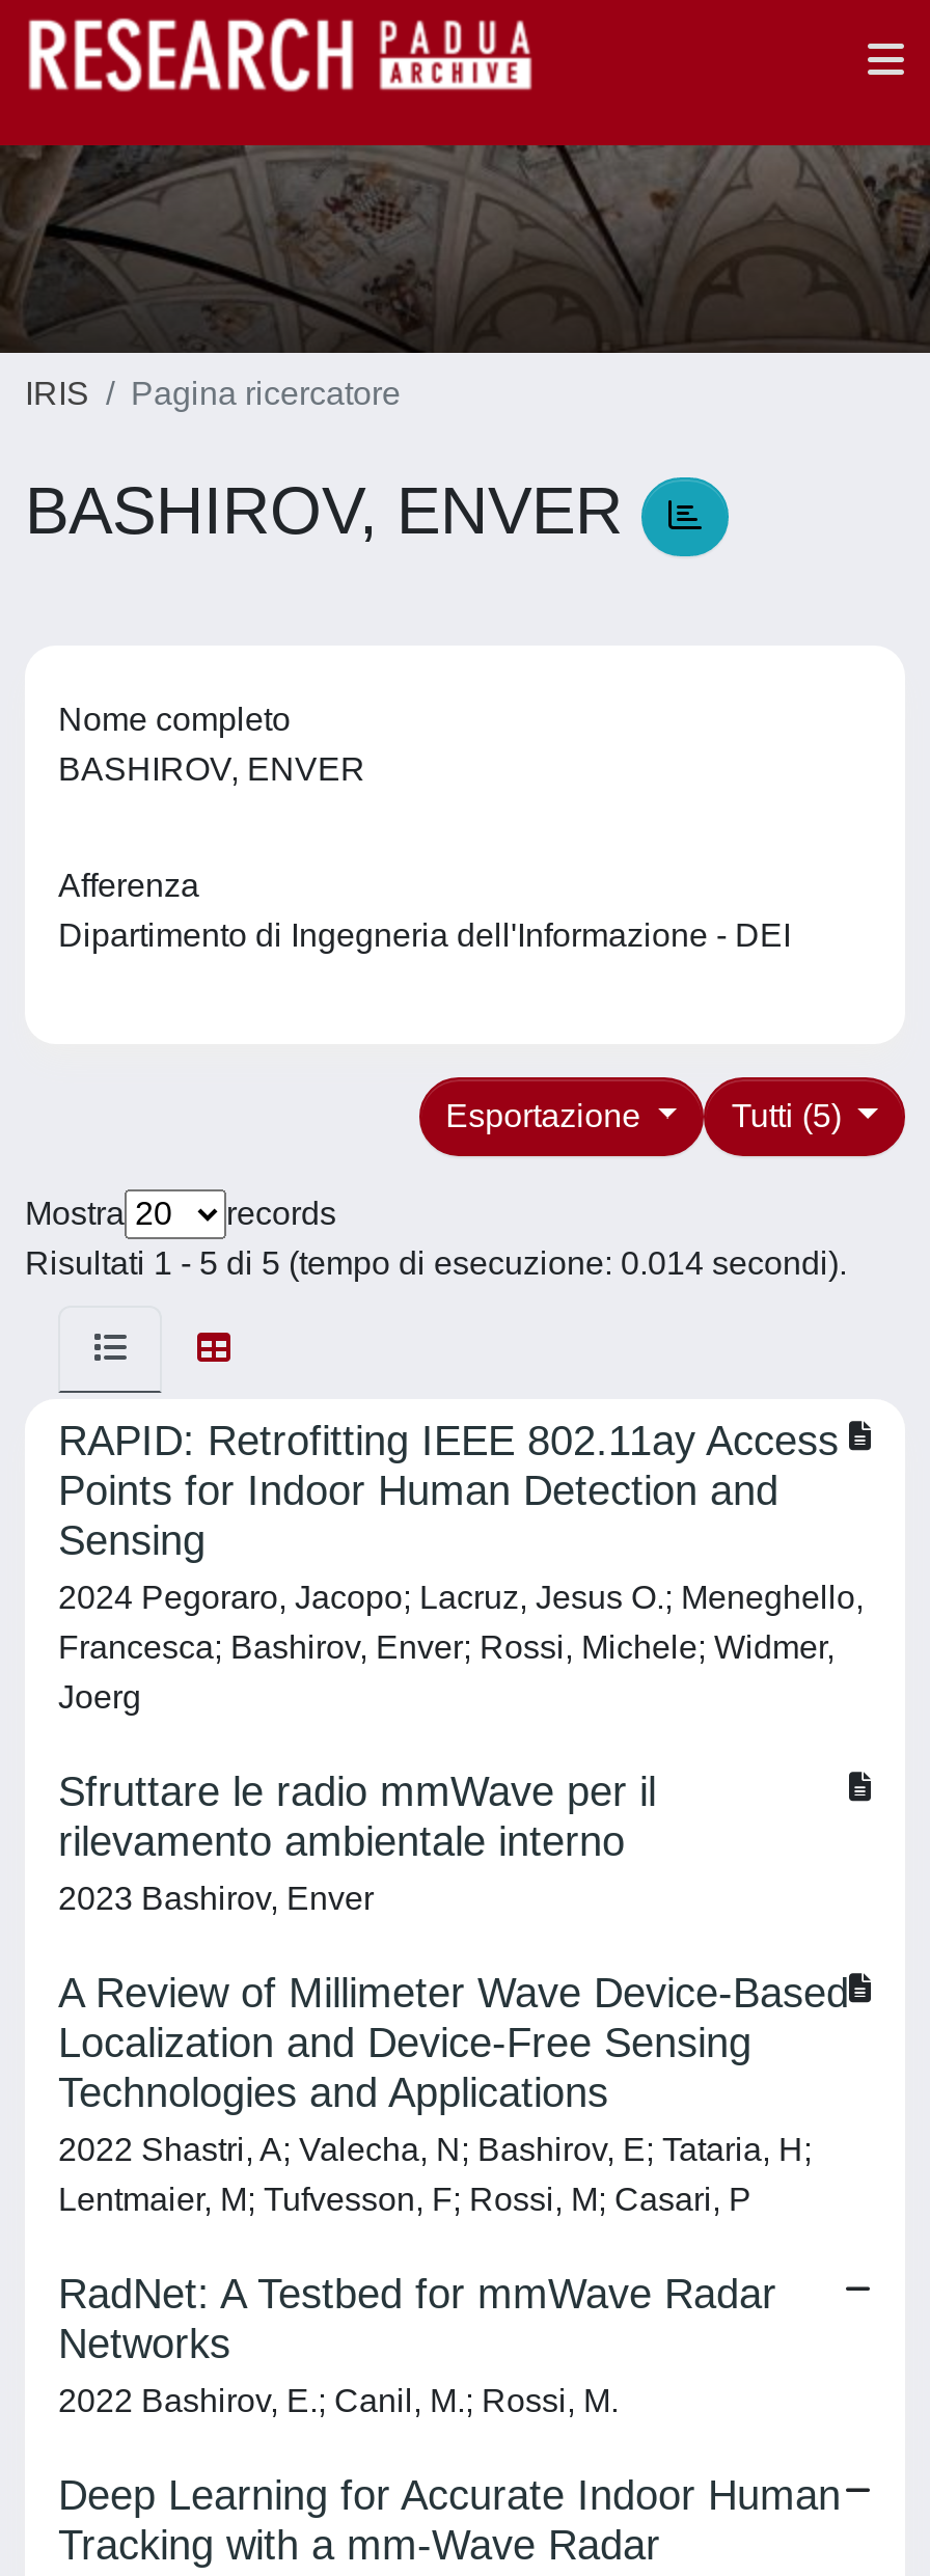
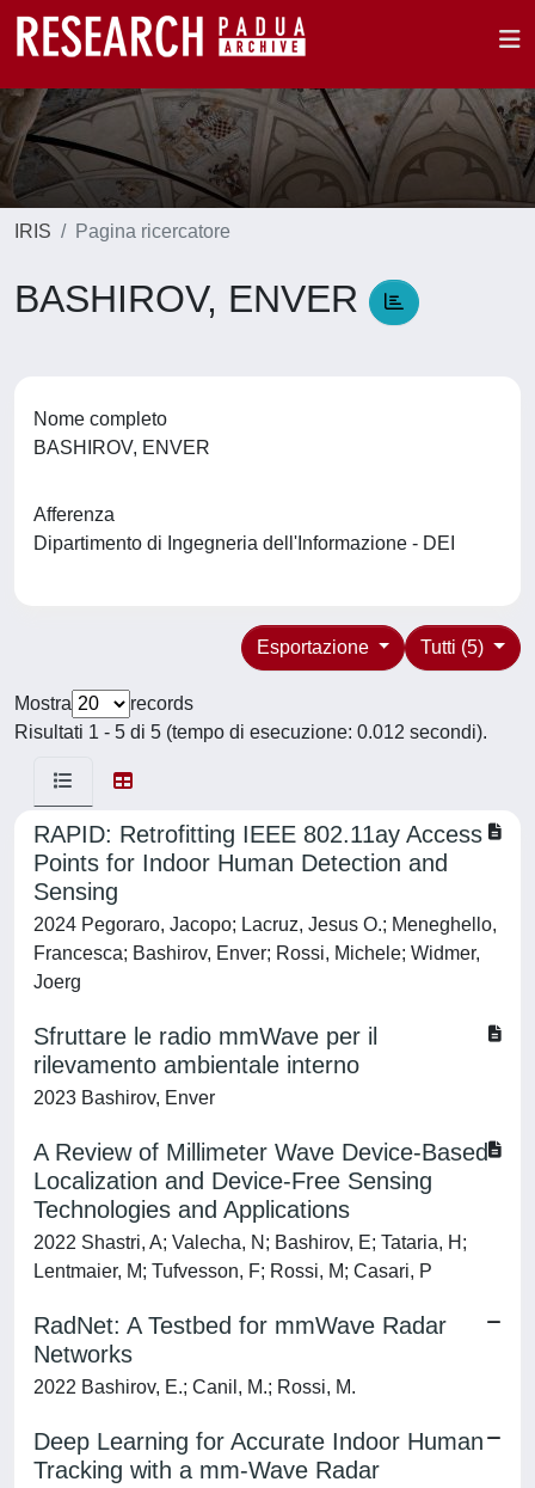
- Risultati 1 - 5 di 5 (tempo di esecuzione: 0.014 secondi).
+ Risultati 1 - 5 di 5 (tempo di esecuzione: 0.012 secondi).
